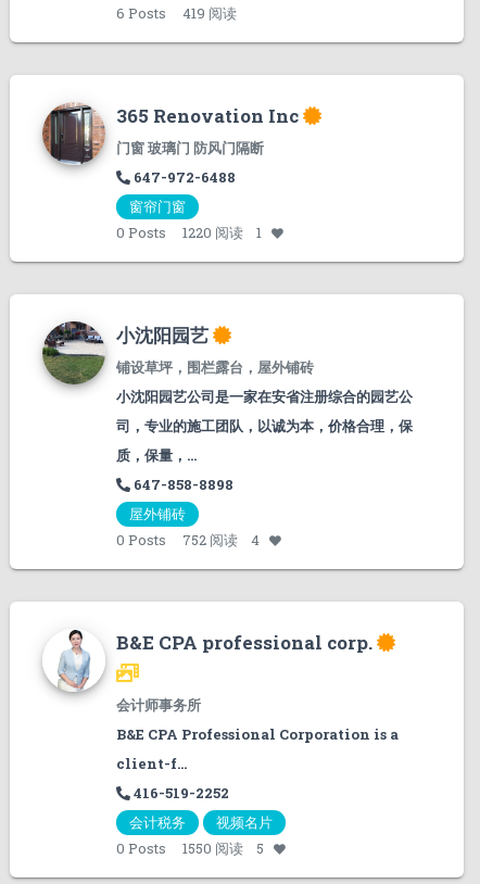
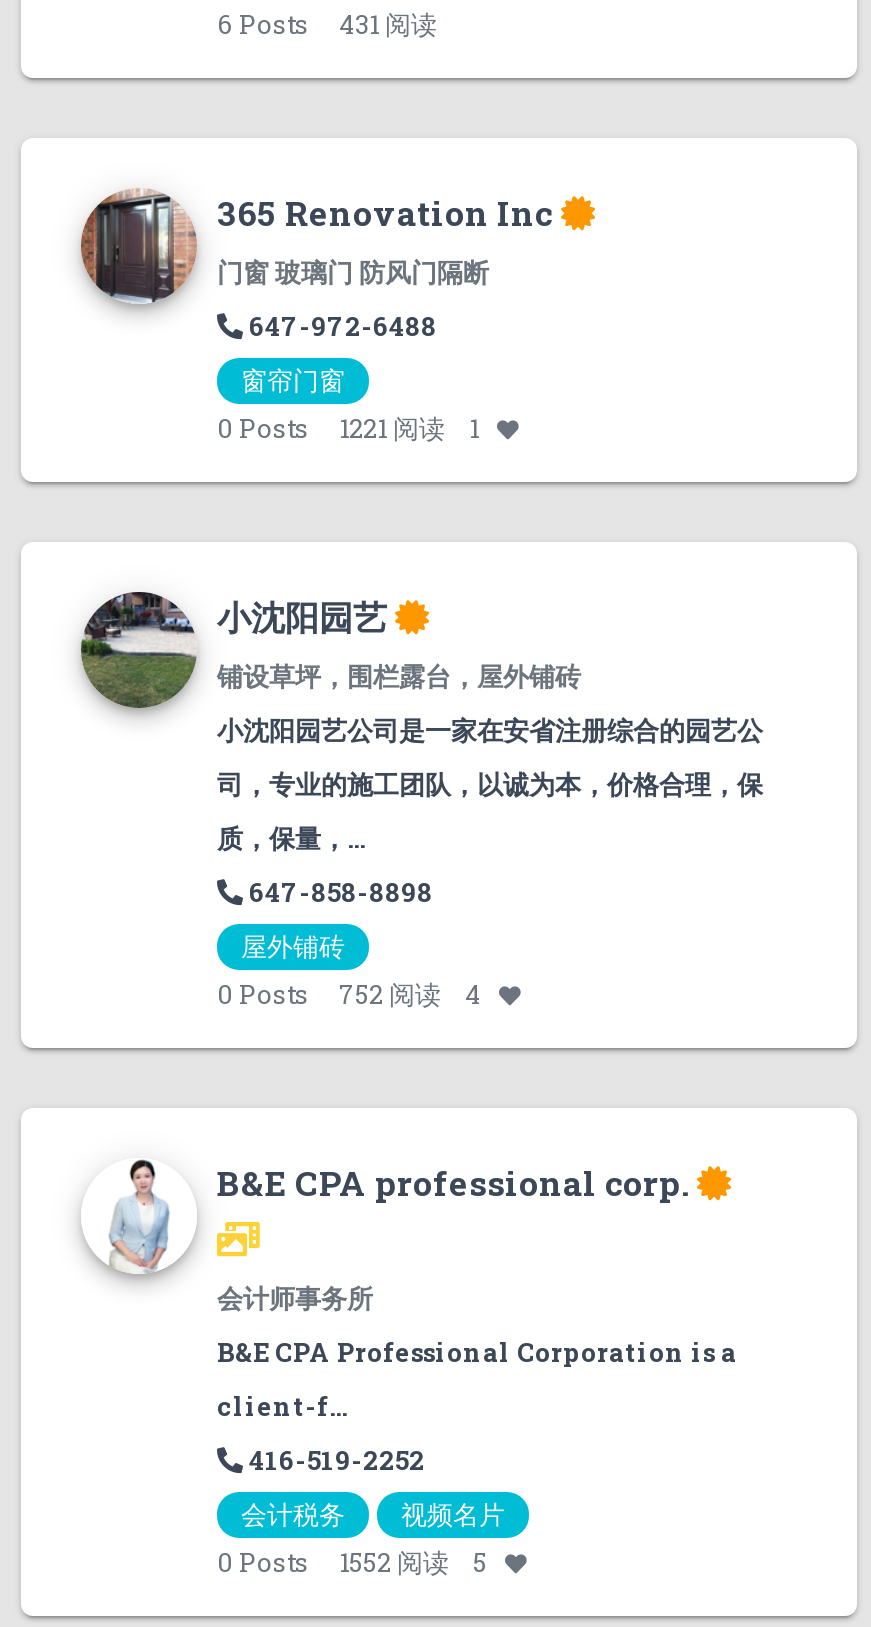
- 6 Posts 419 阅读
+ 6 Posts 431 阅读

- 0 Posts 1220 阅读 1
+ 0 Posts 1221 阅读 1

- 1550 阅读
+ 1552 阅读
